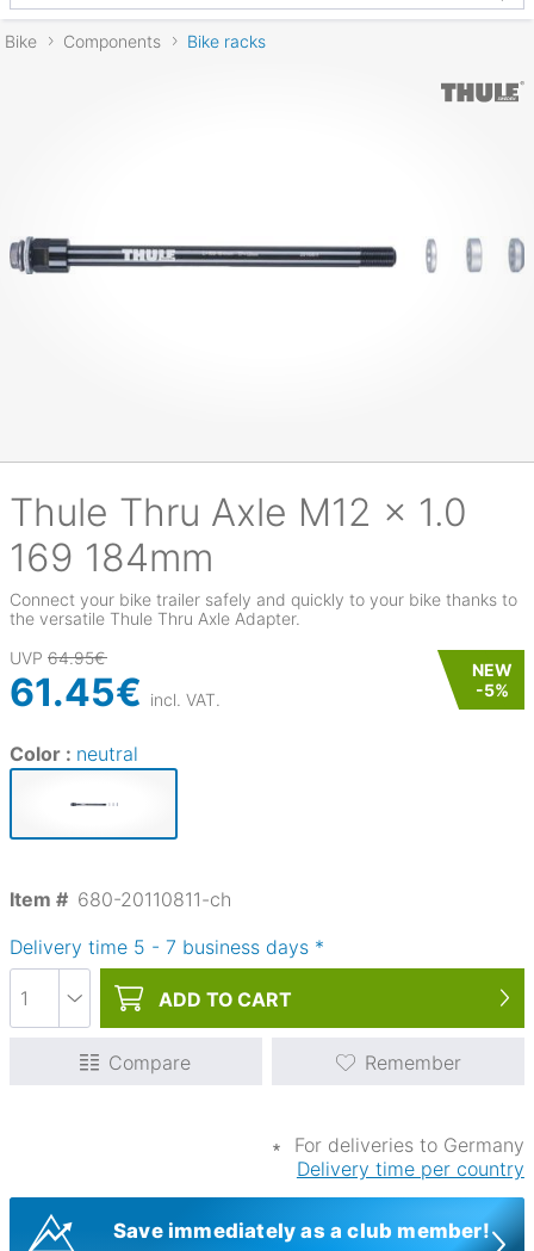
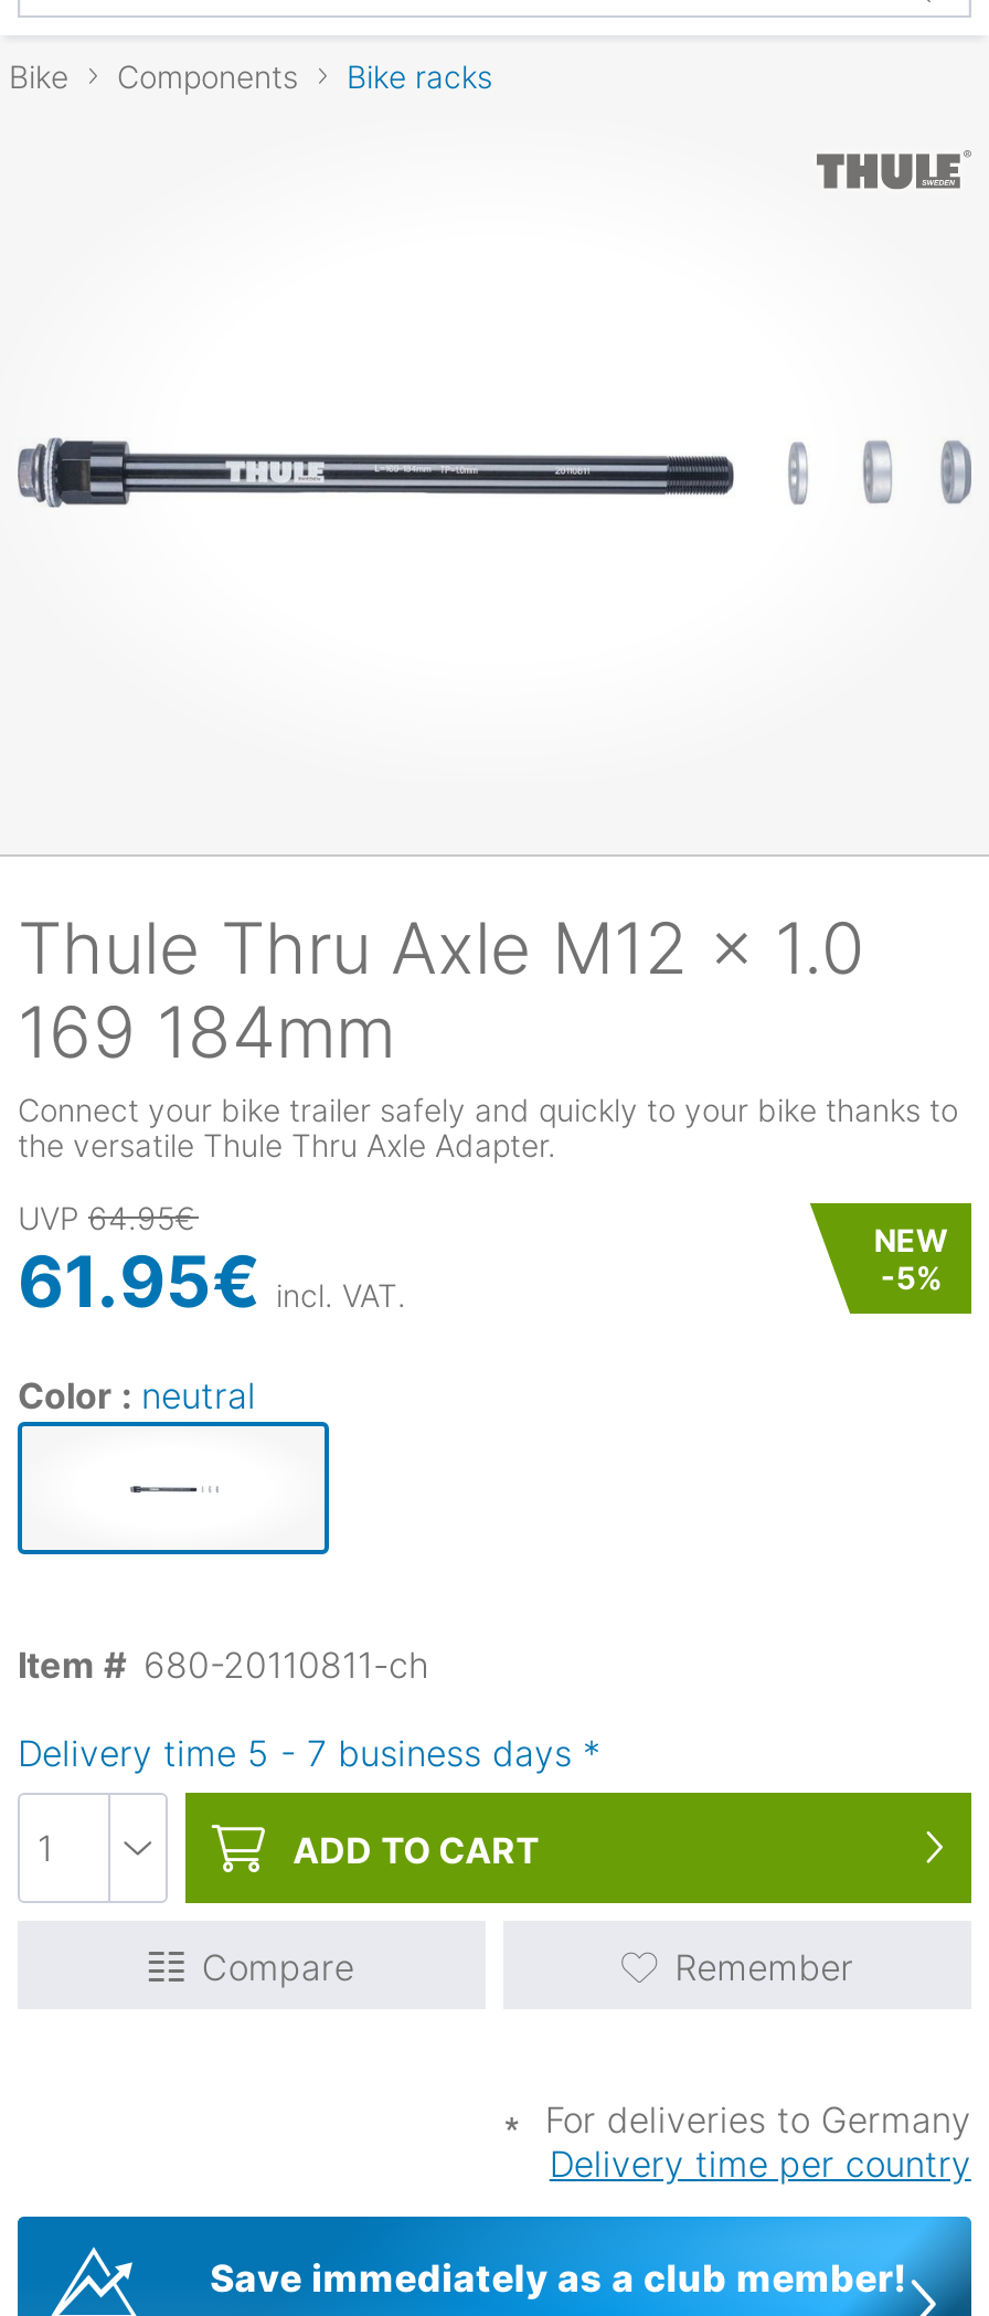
- 61.45€incl. VAT.
+ 61.95€incl. VAT.
